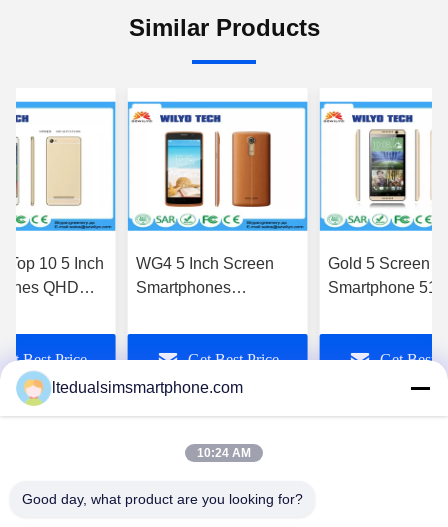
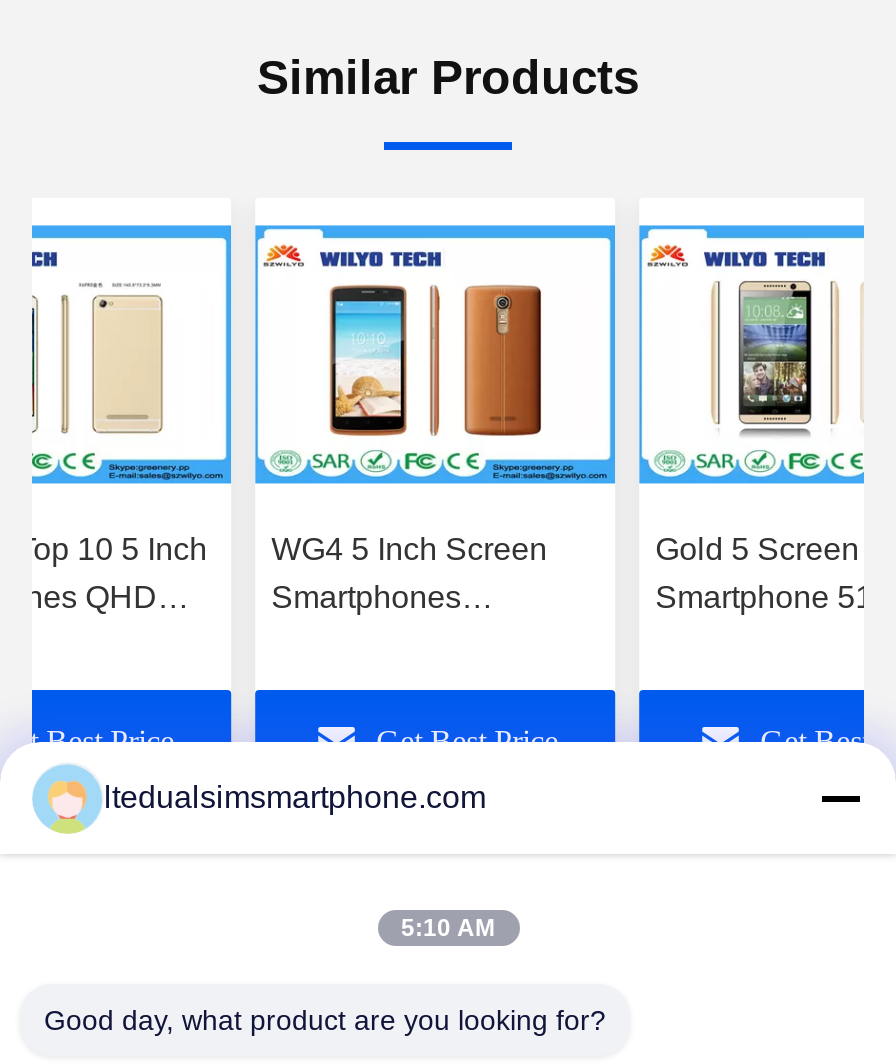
- 10:24 AM
+ 5:10 AM
